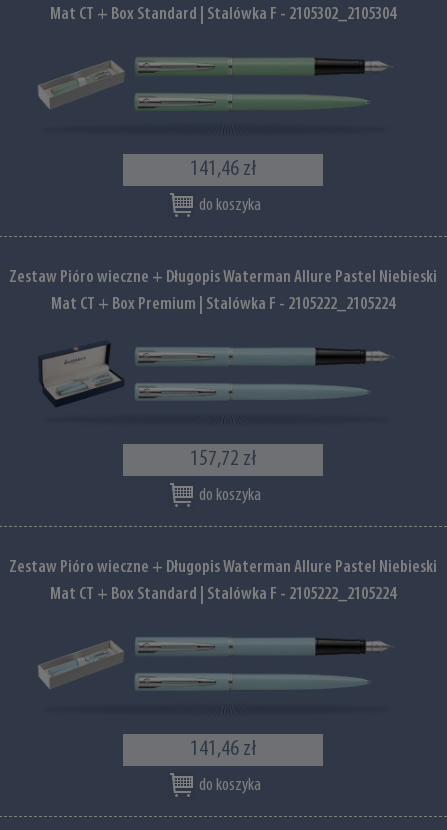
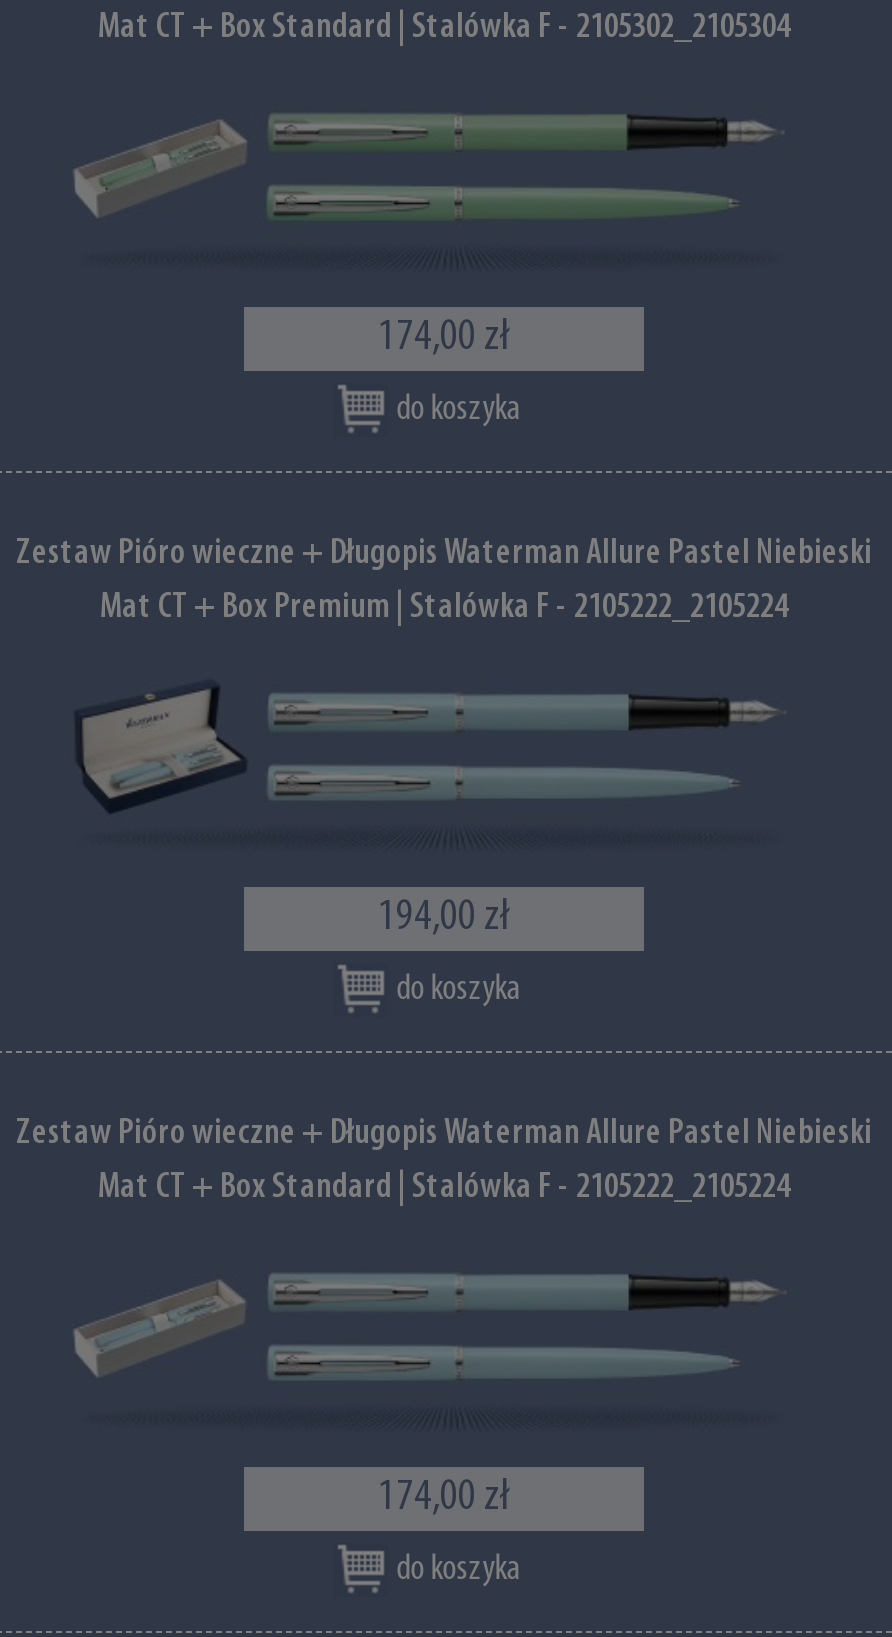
- 141,46 zł
+ 174,00 zł

- 157,72 zł
+ 194,00 zł

- 141,46 zł
+ 174,00 zł
